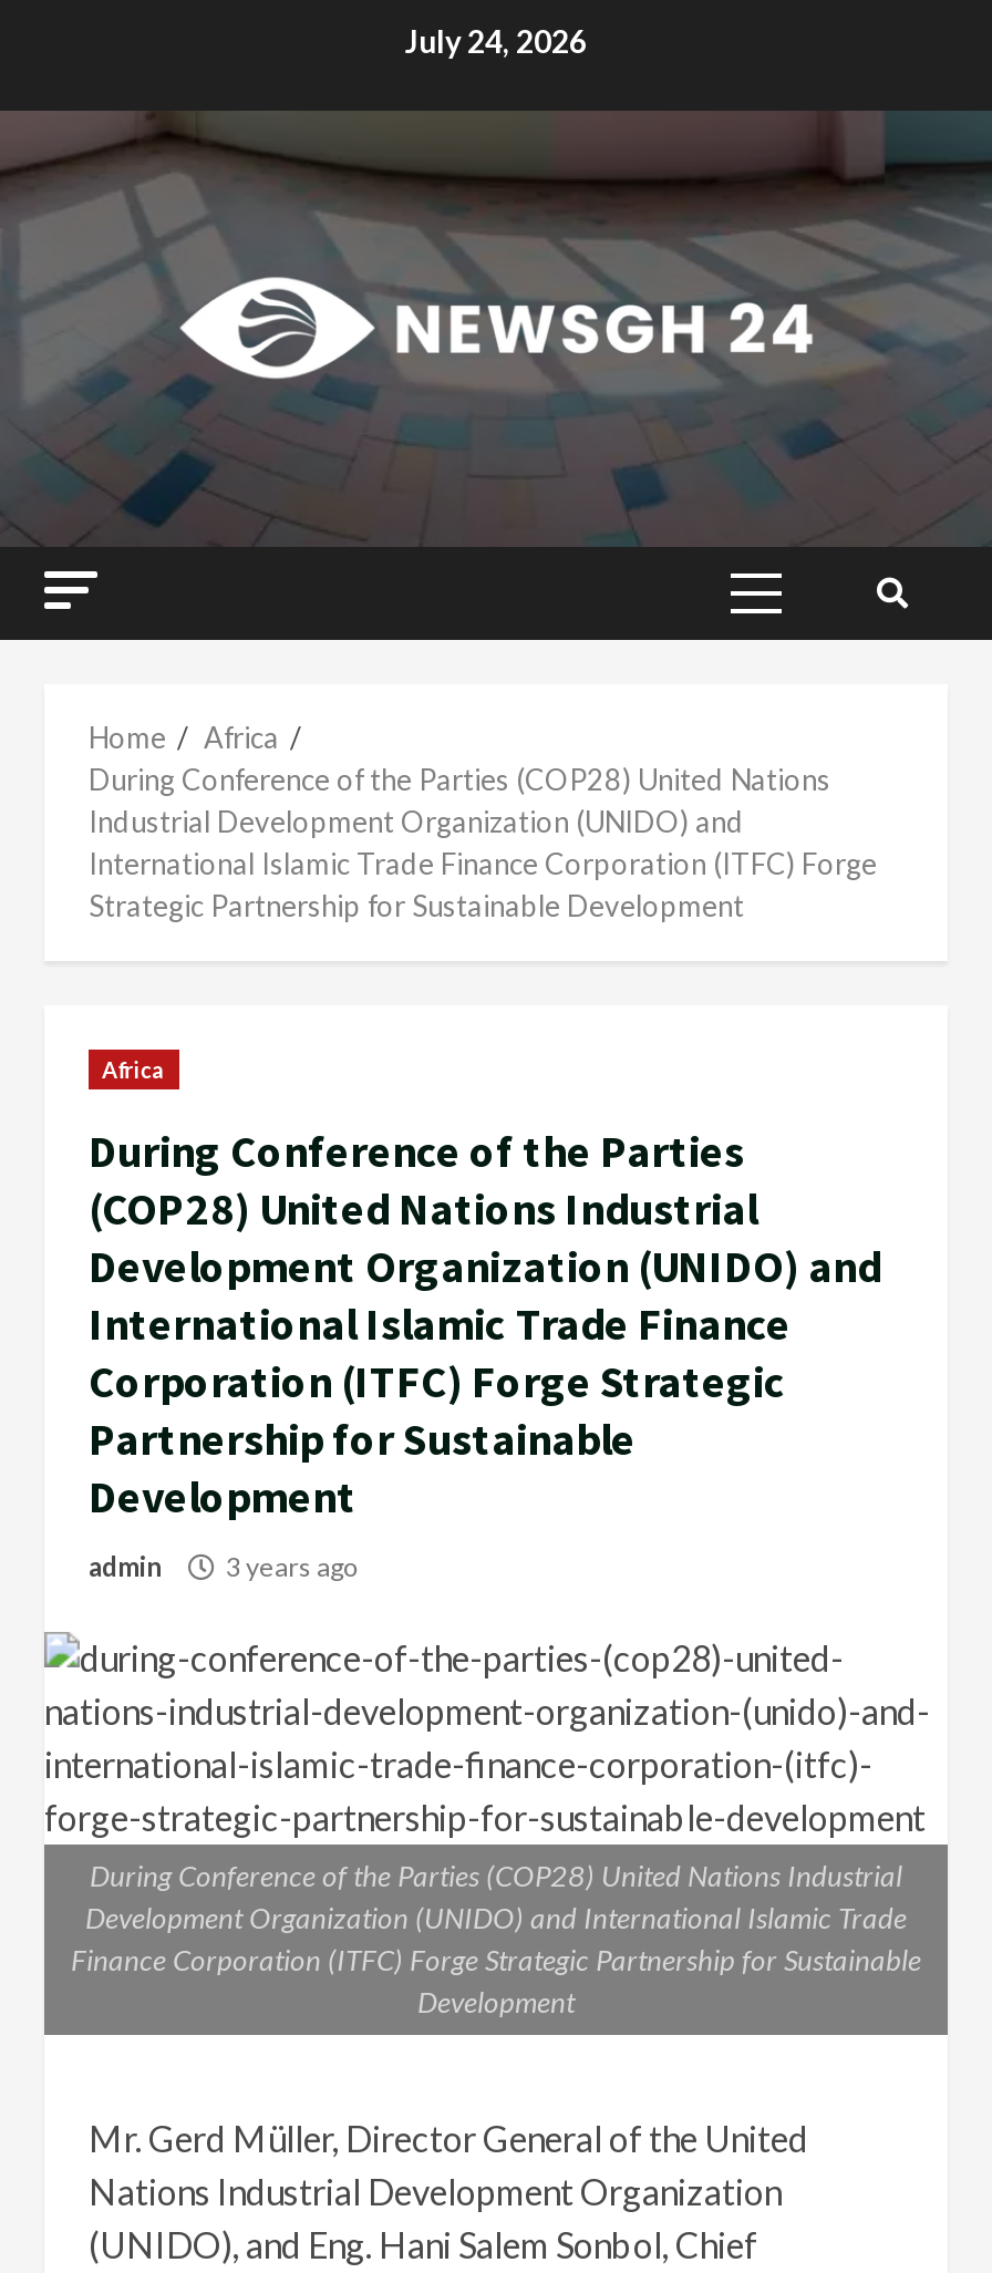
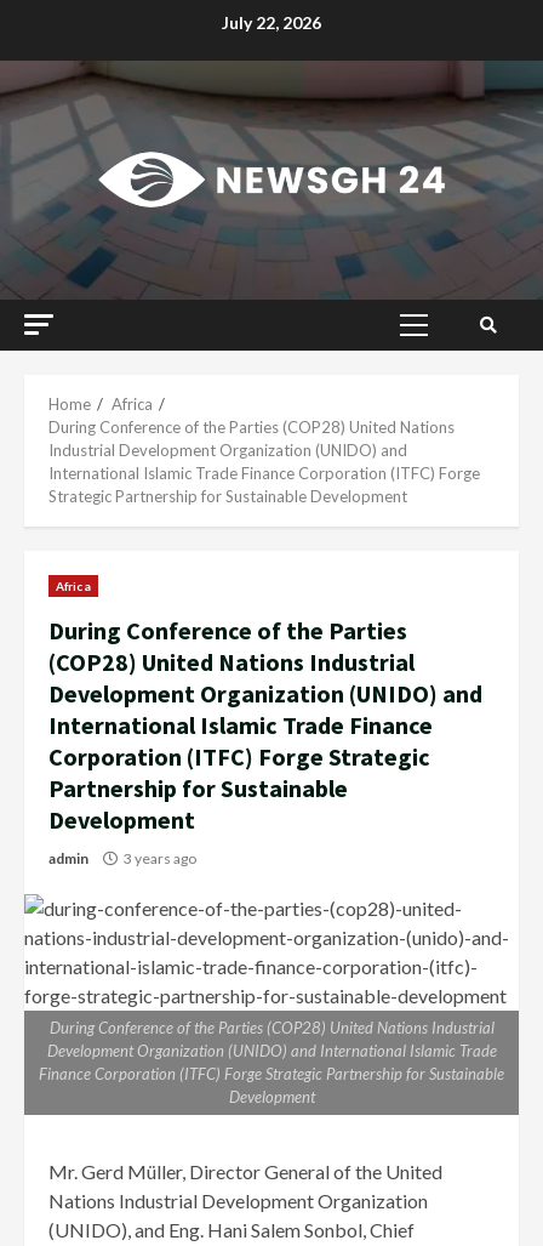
- July 24, 2026
+ July 22, 2026
